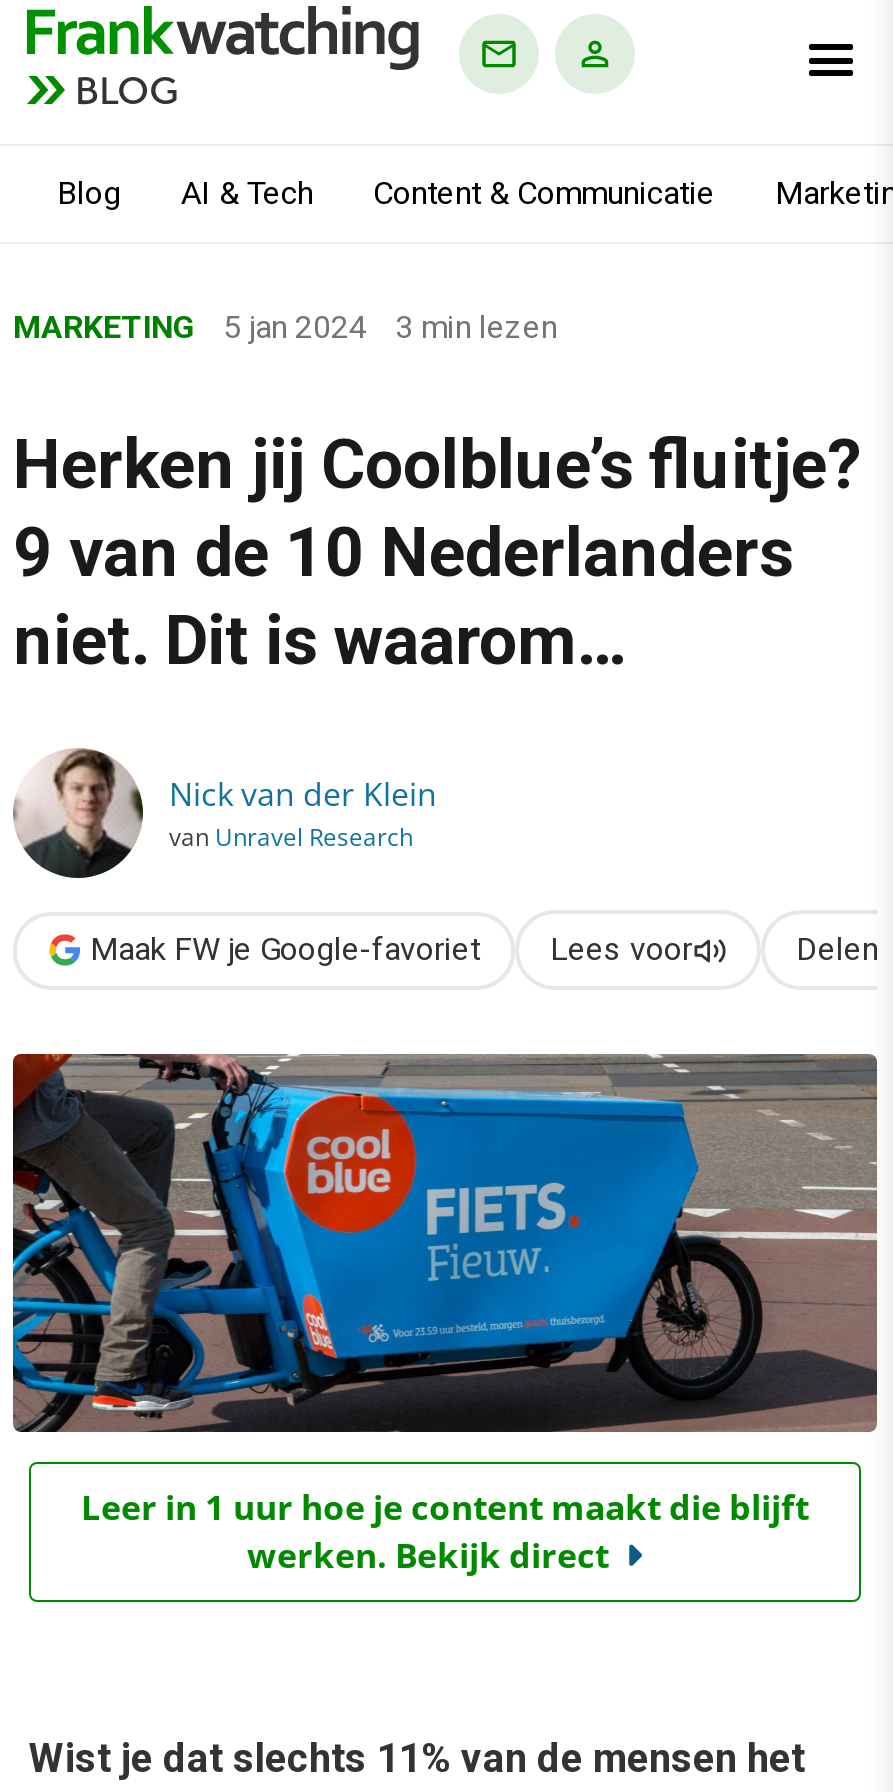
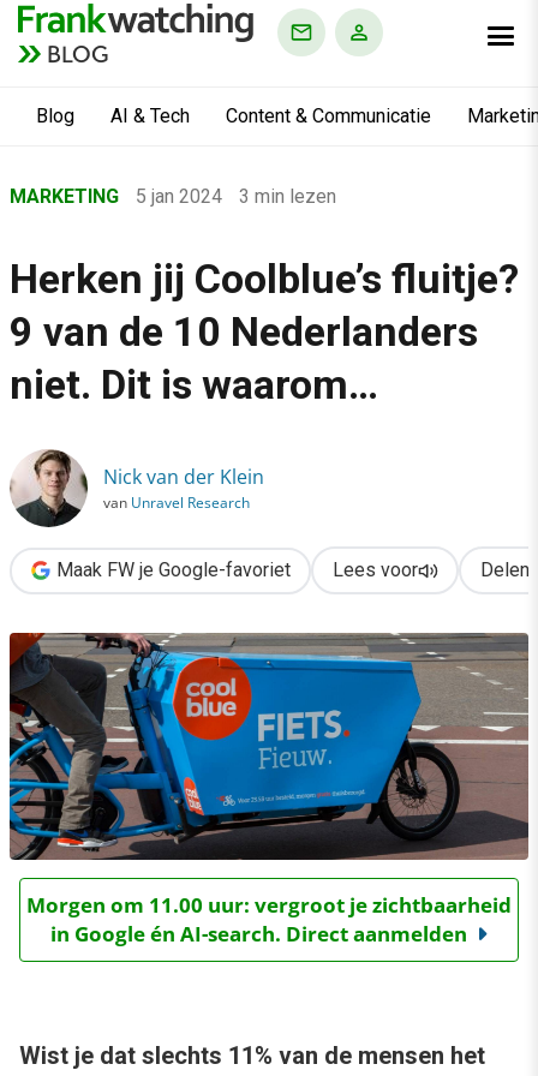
- Leer in 1 uur hoe je content maakt die blijft
- werken. Bekijk direct
+ Morgen om 11.00 uur: vergroot je zichtbaarheid
+ in Google én AI-search. Direct aanmelden
